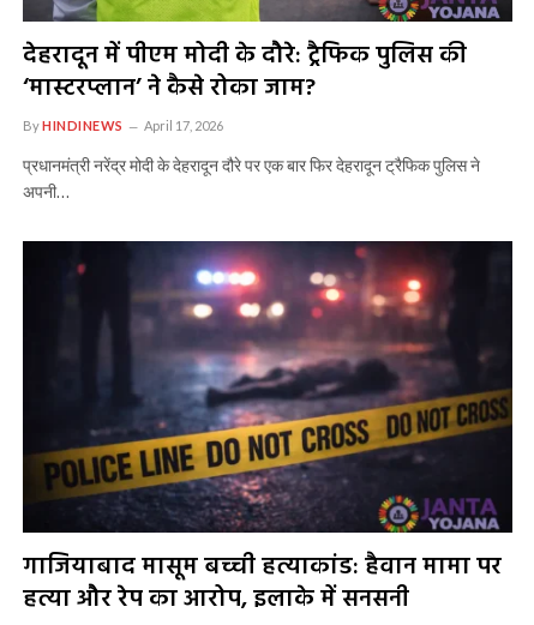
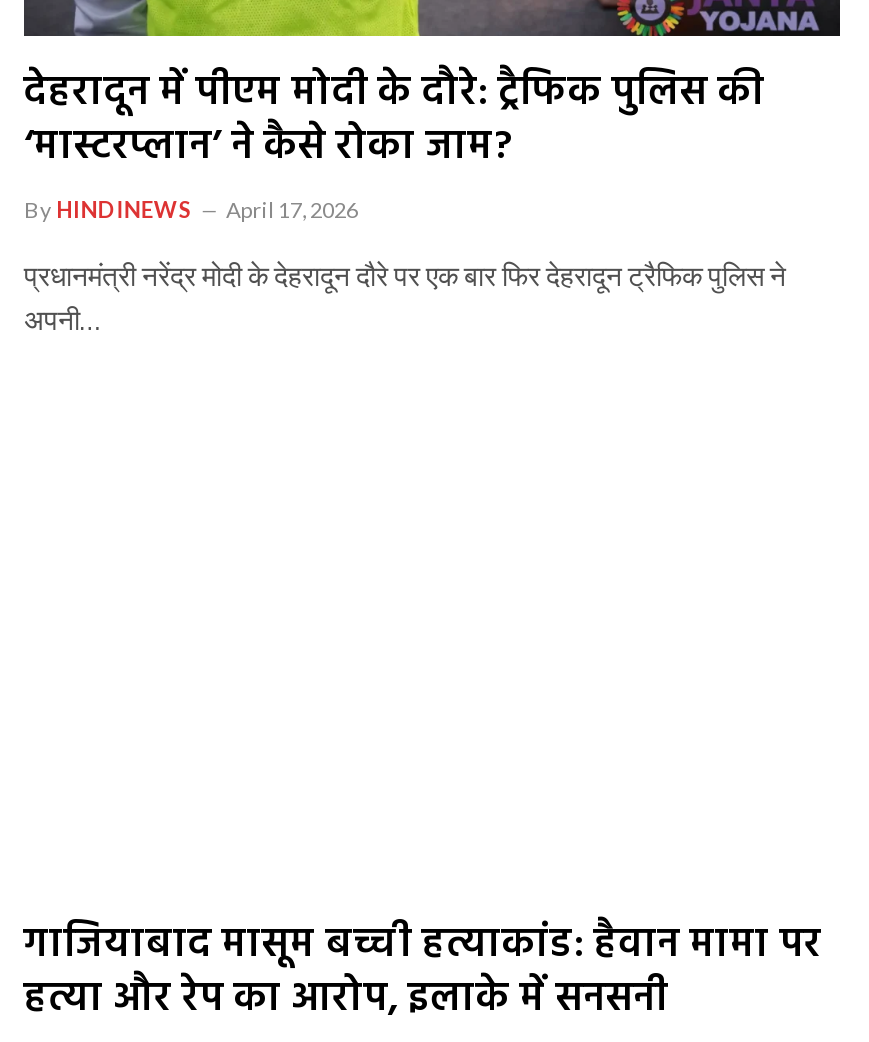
- [image]
